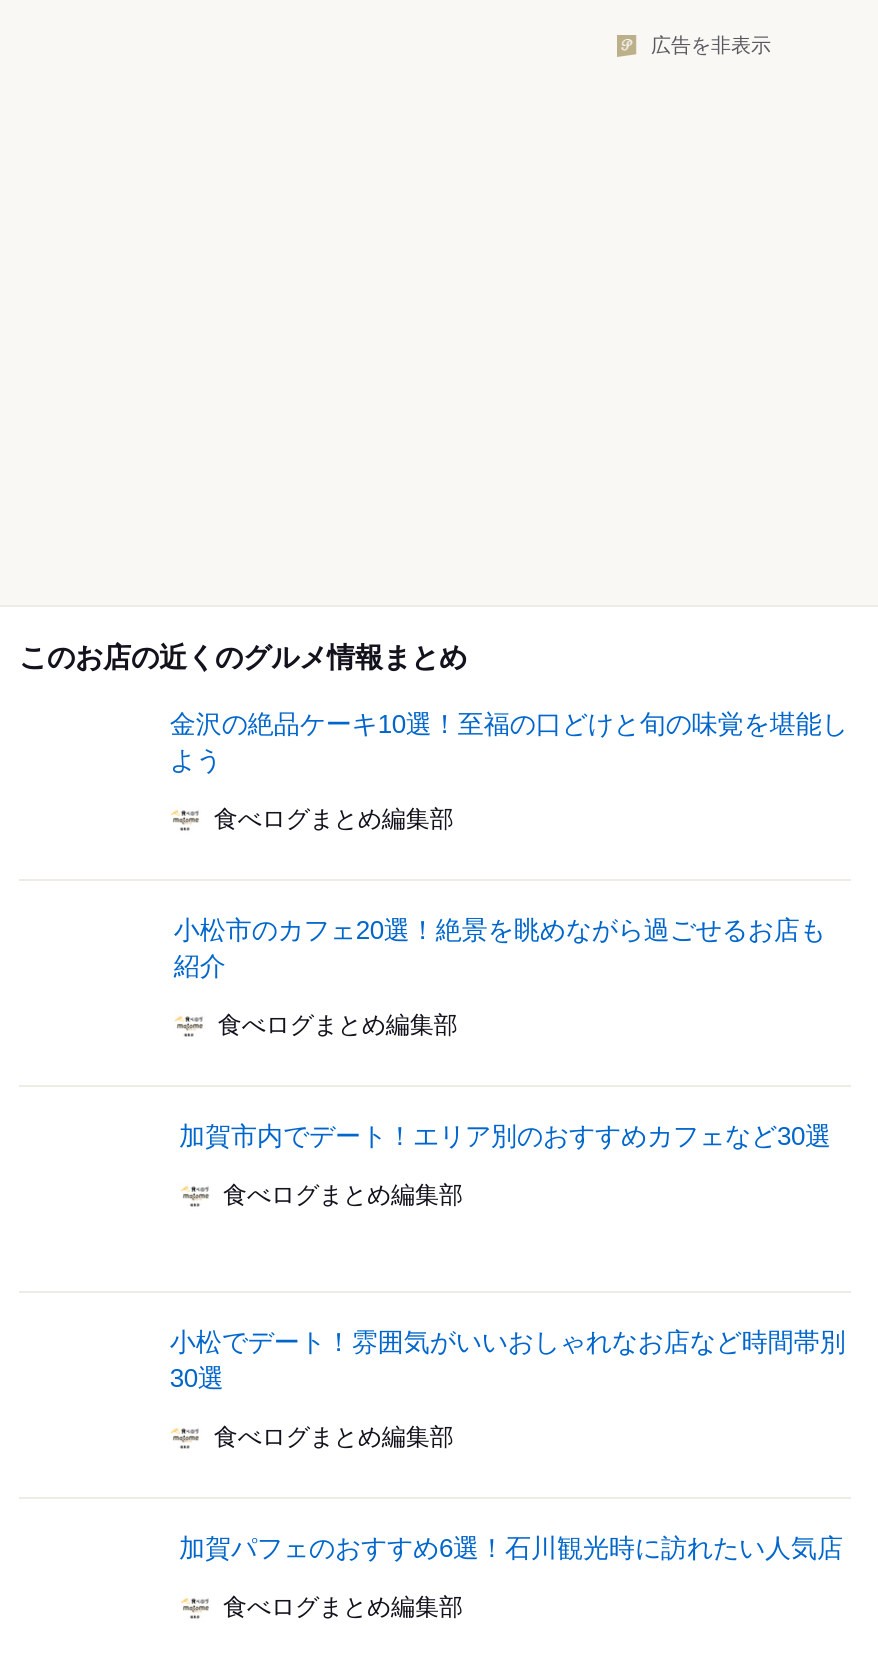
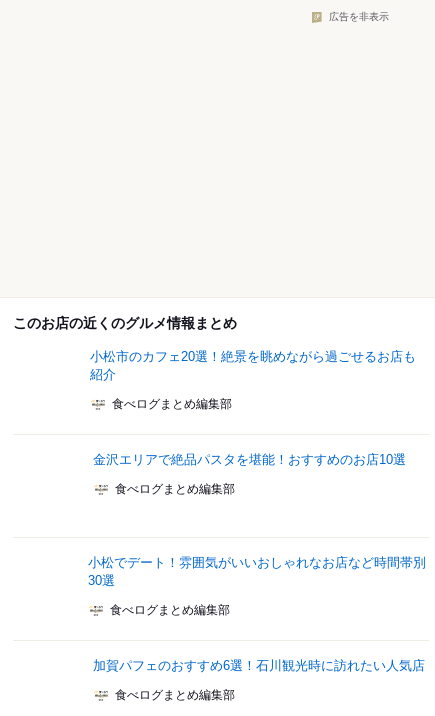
- 金沢の絶品ケーキ10選！至福の口どけと旬の味覚を堪能し
- よう
- 食べログまとめ編集部

- 加賀市内でデート！エリア別のおすすめカフェなど30選
+ 金沢エリアで絶品パスタを堪能！おすすめのお店10選
